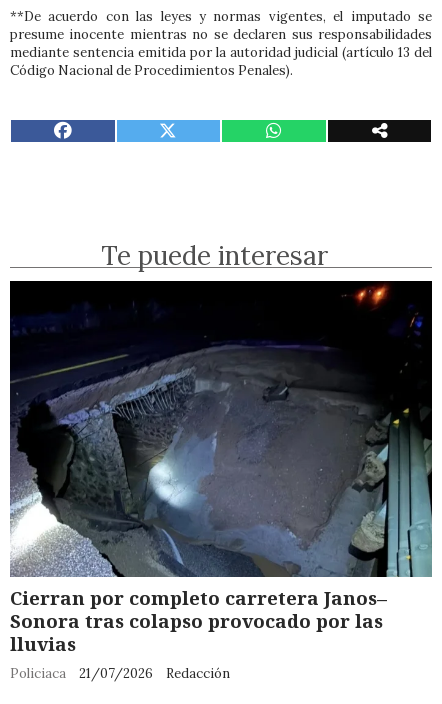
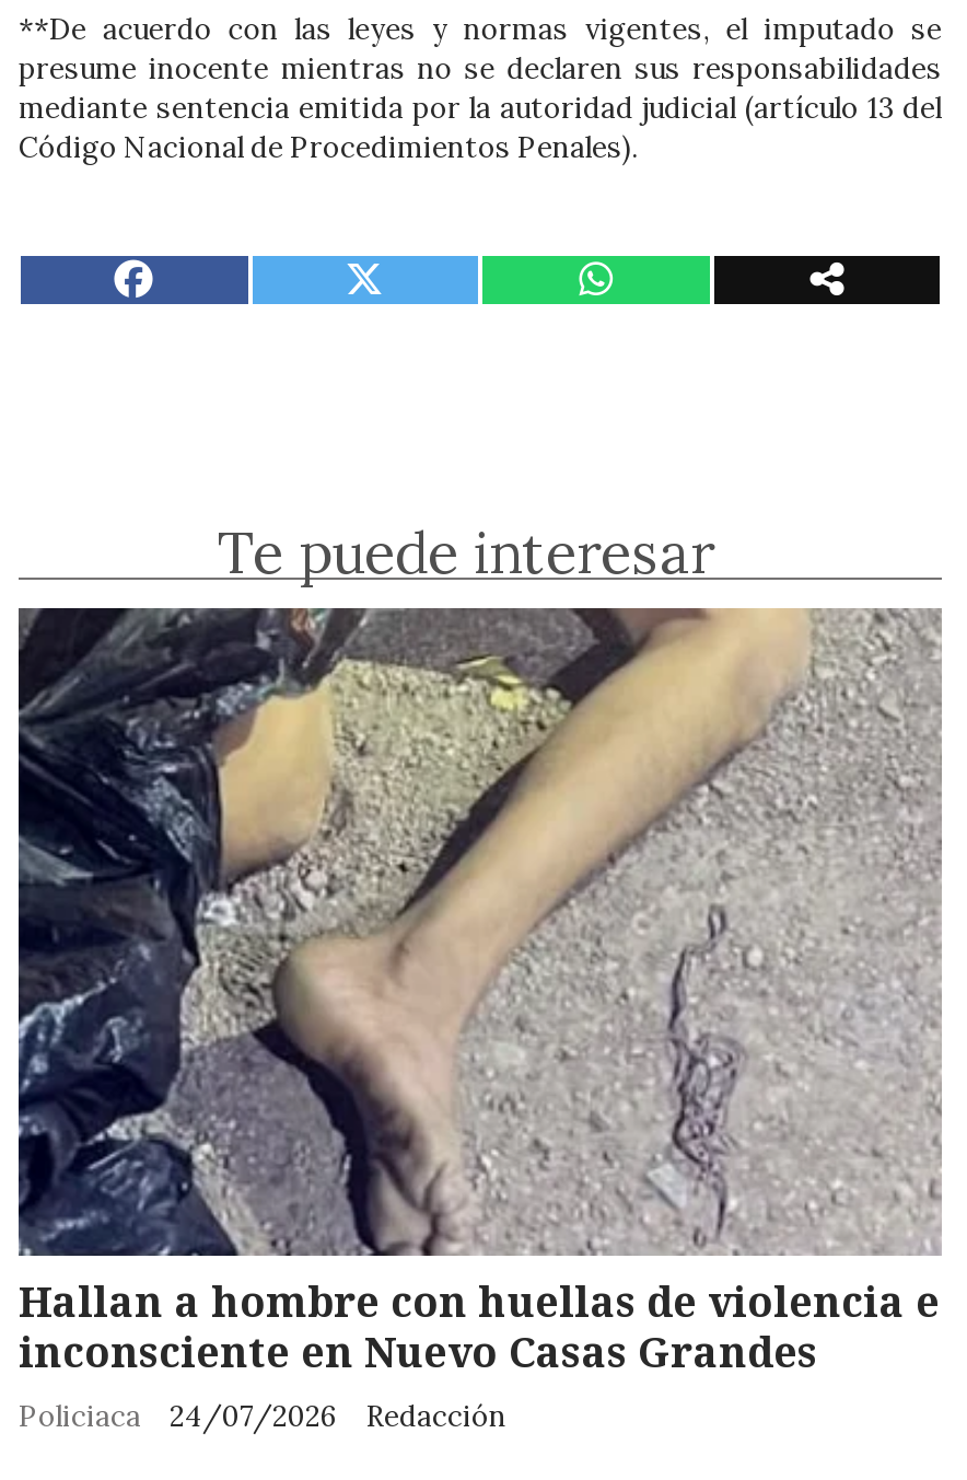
- [image]
- Cierran por completo carretera Janos–
- Sonora tras colapso provocado por las
- lluvias
+ [image]
+ Hallan a hombre con huellas de violencia e
+ inconsciente en Nuevo Casas Grandes

- Policiaca 21/07/2026 Redacción
+ Policiaca 24/07/2026 Redacción
